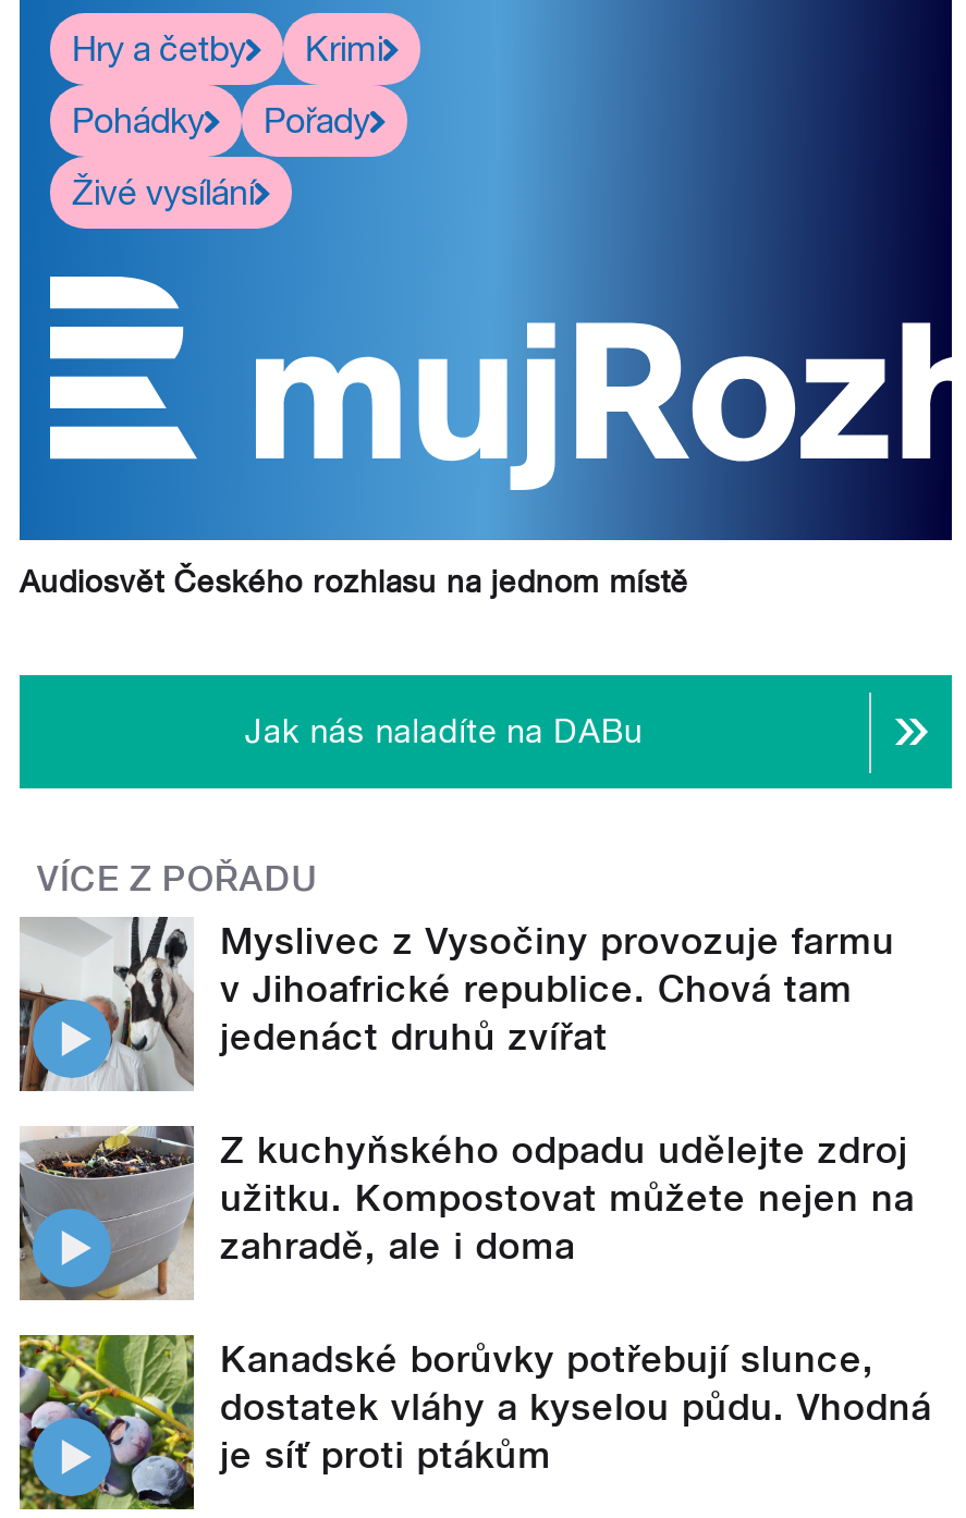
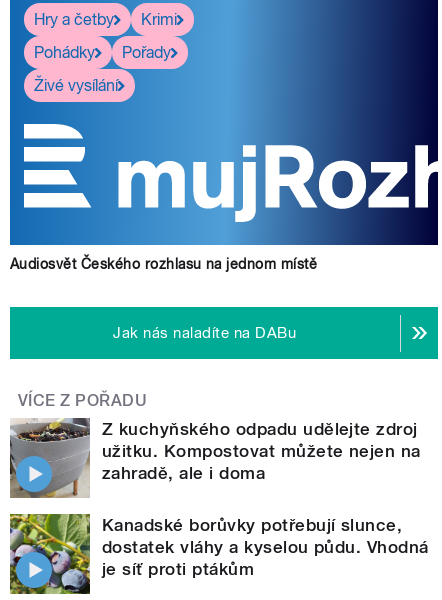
- [image]
- Myslivec z Vysočiny provozuje farmu
- v Jihoafrické republice. Chová tam
- jedenáct druhů zvířat
